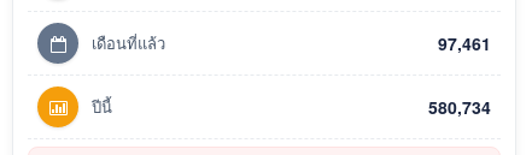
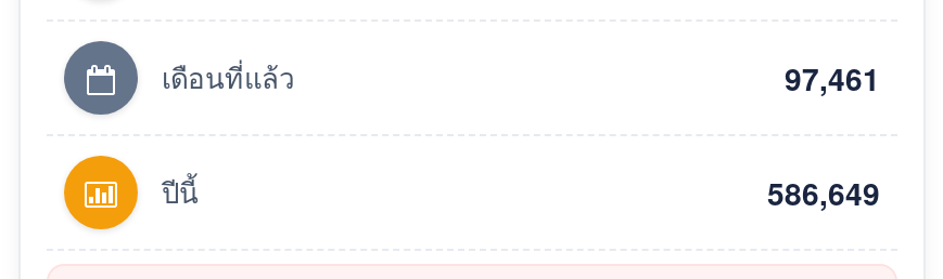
- 580,734
+ 586,649
